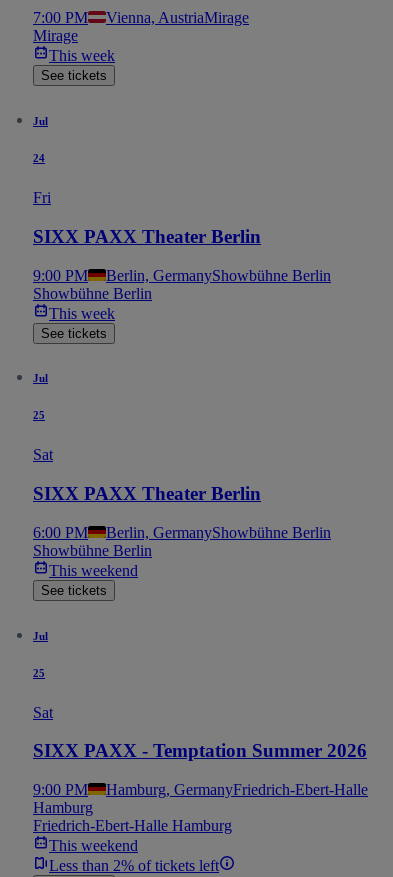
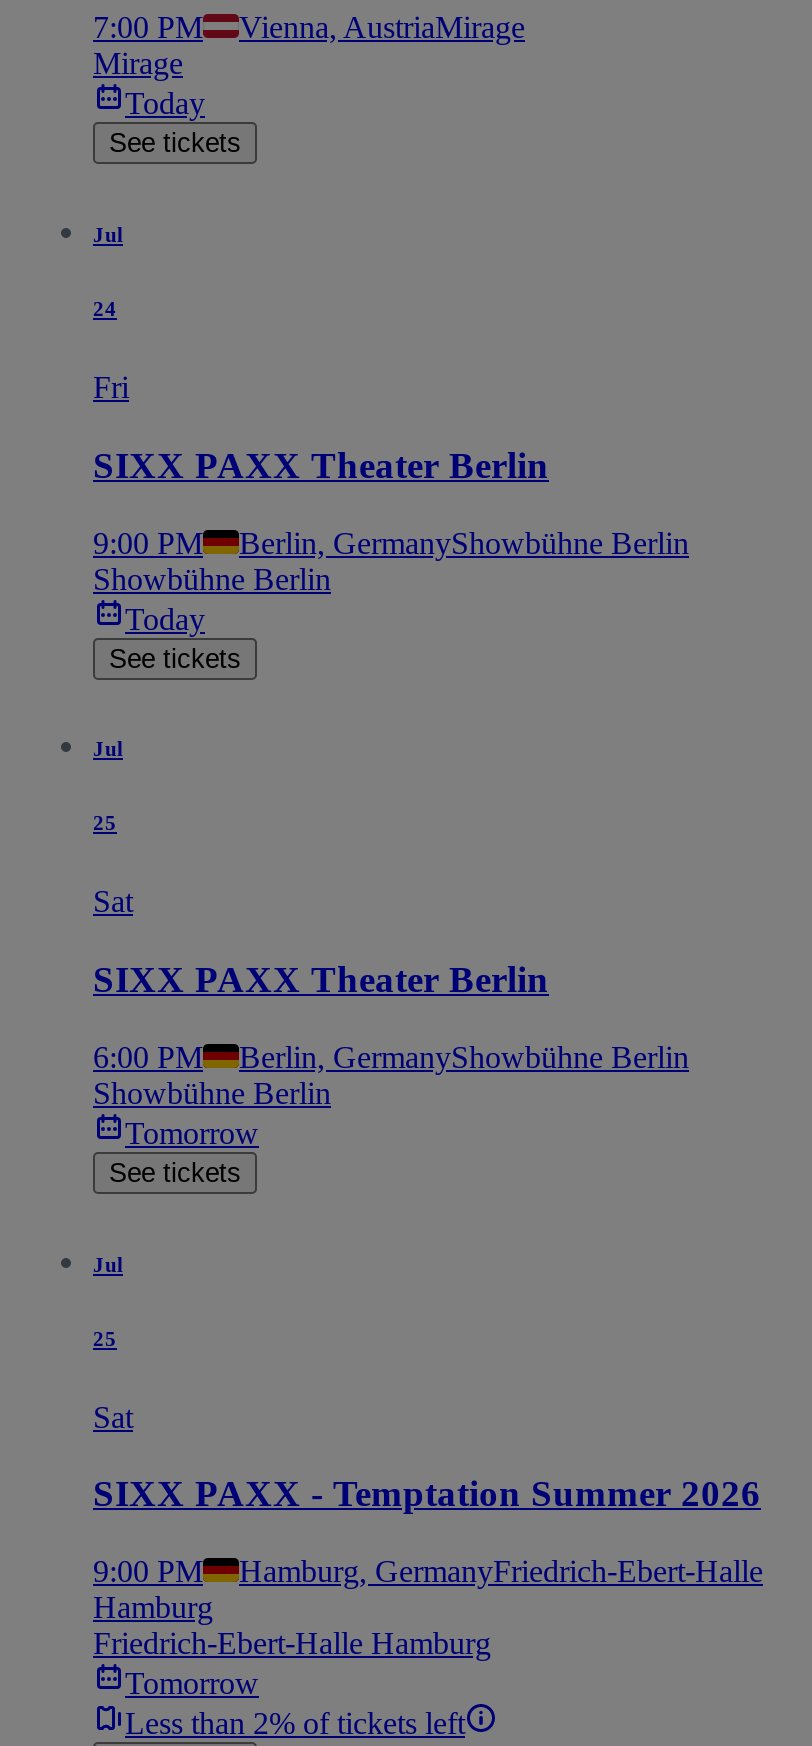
- This week
+ Today

- This week
+ Today

- This weekend
+ Tomorrow

- This weekend
+ Tomorrow
